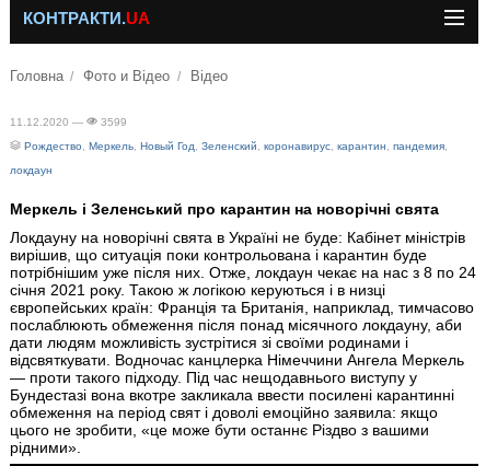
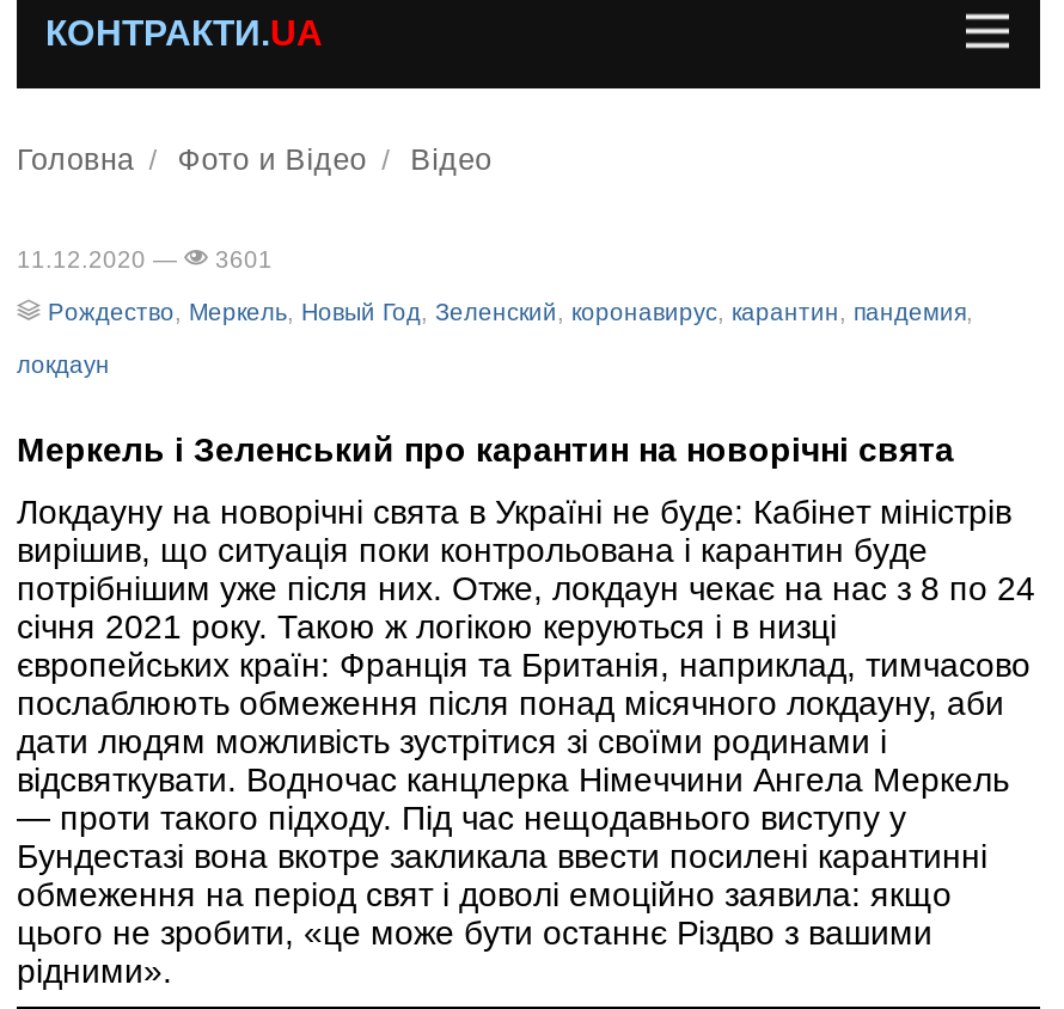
- 11.12.2020 — 3599
+ 11.12.2020 — 3601
